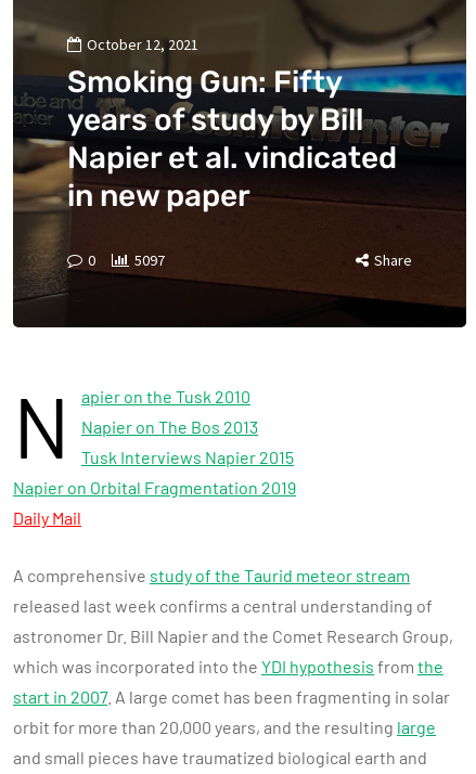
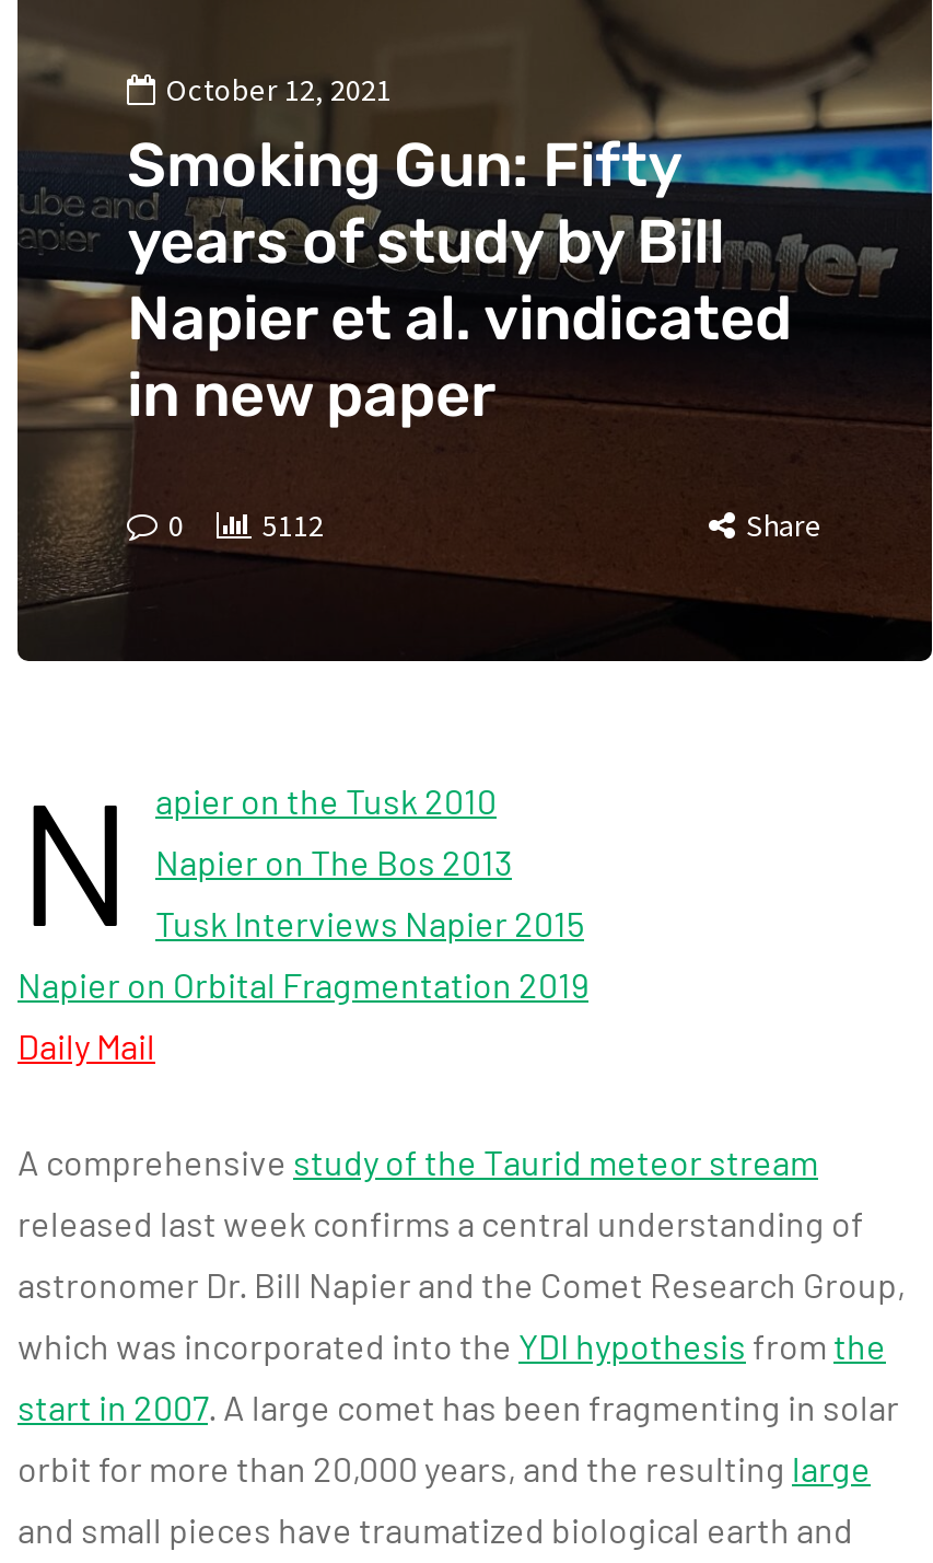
- 0 5097
+ 0 5112
